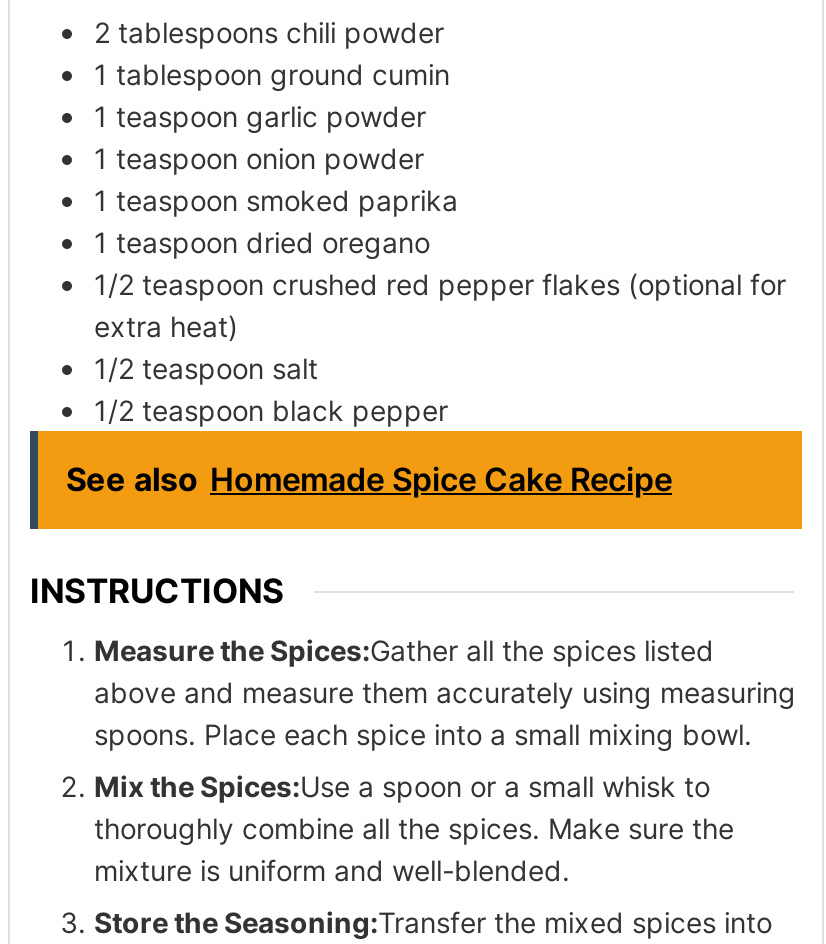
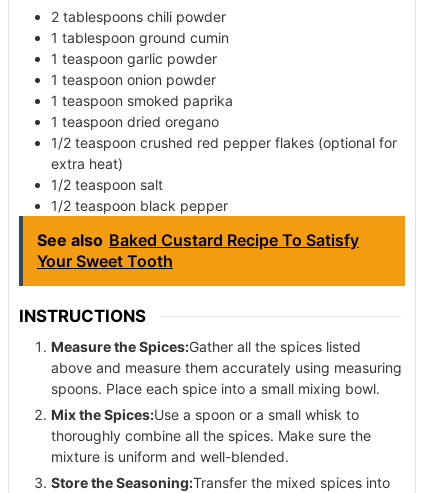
- See also Homemade Spice Cake Recipe
+ See also Baked Custard Recipe To Satisfy
+ Your Sweet Tooth
